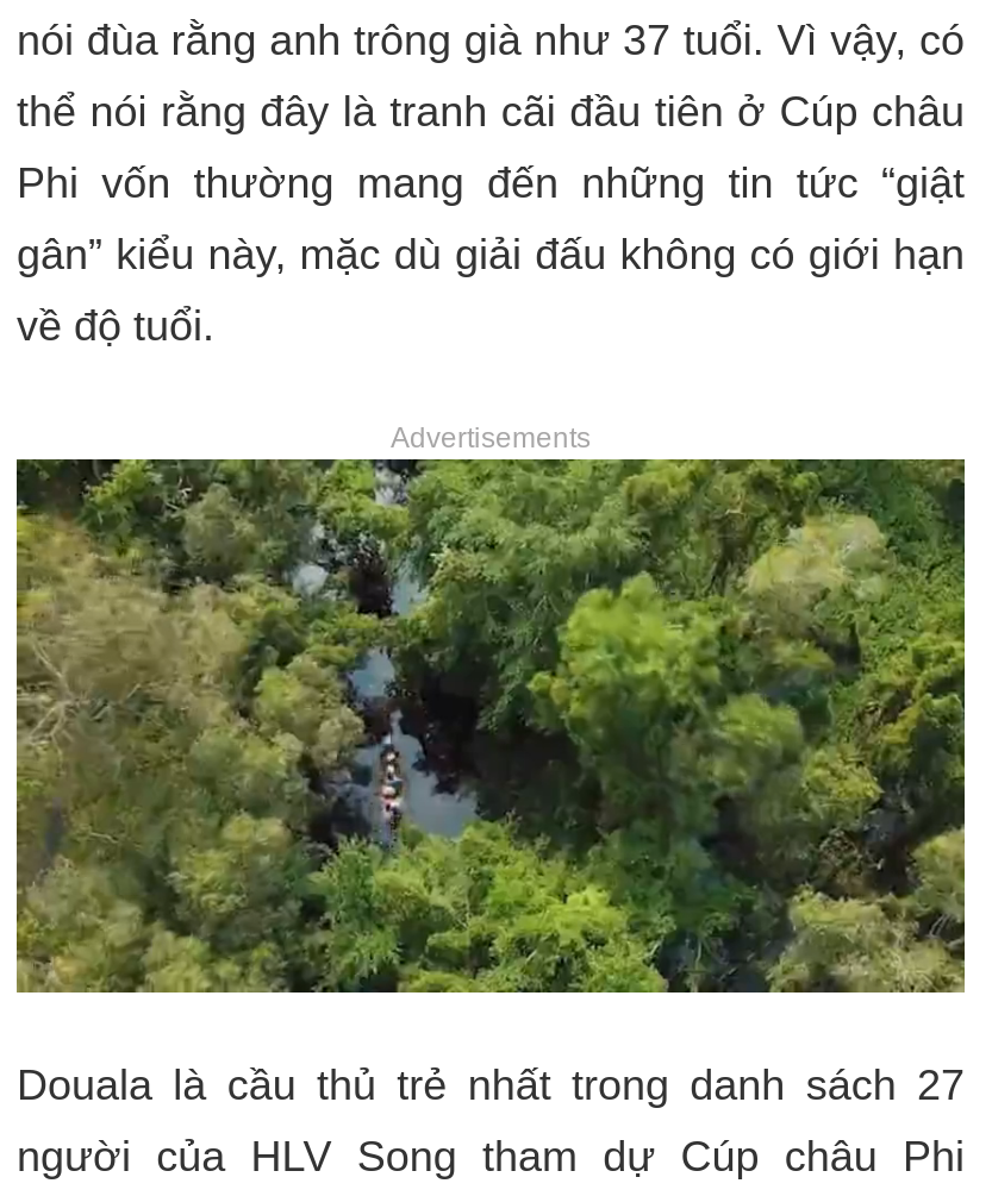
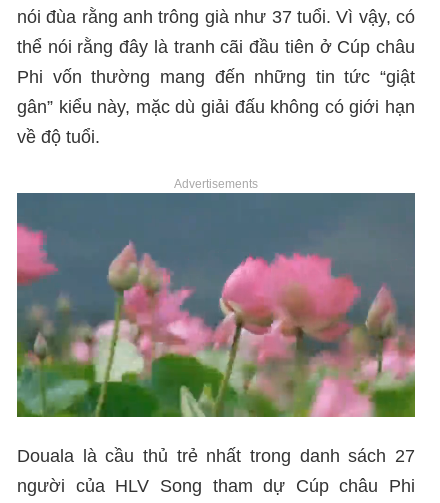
- [image]
+ [image]
